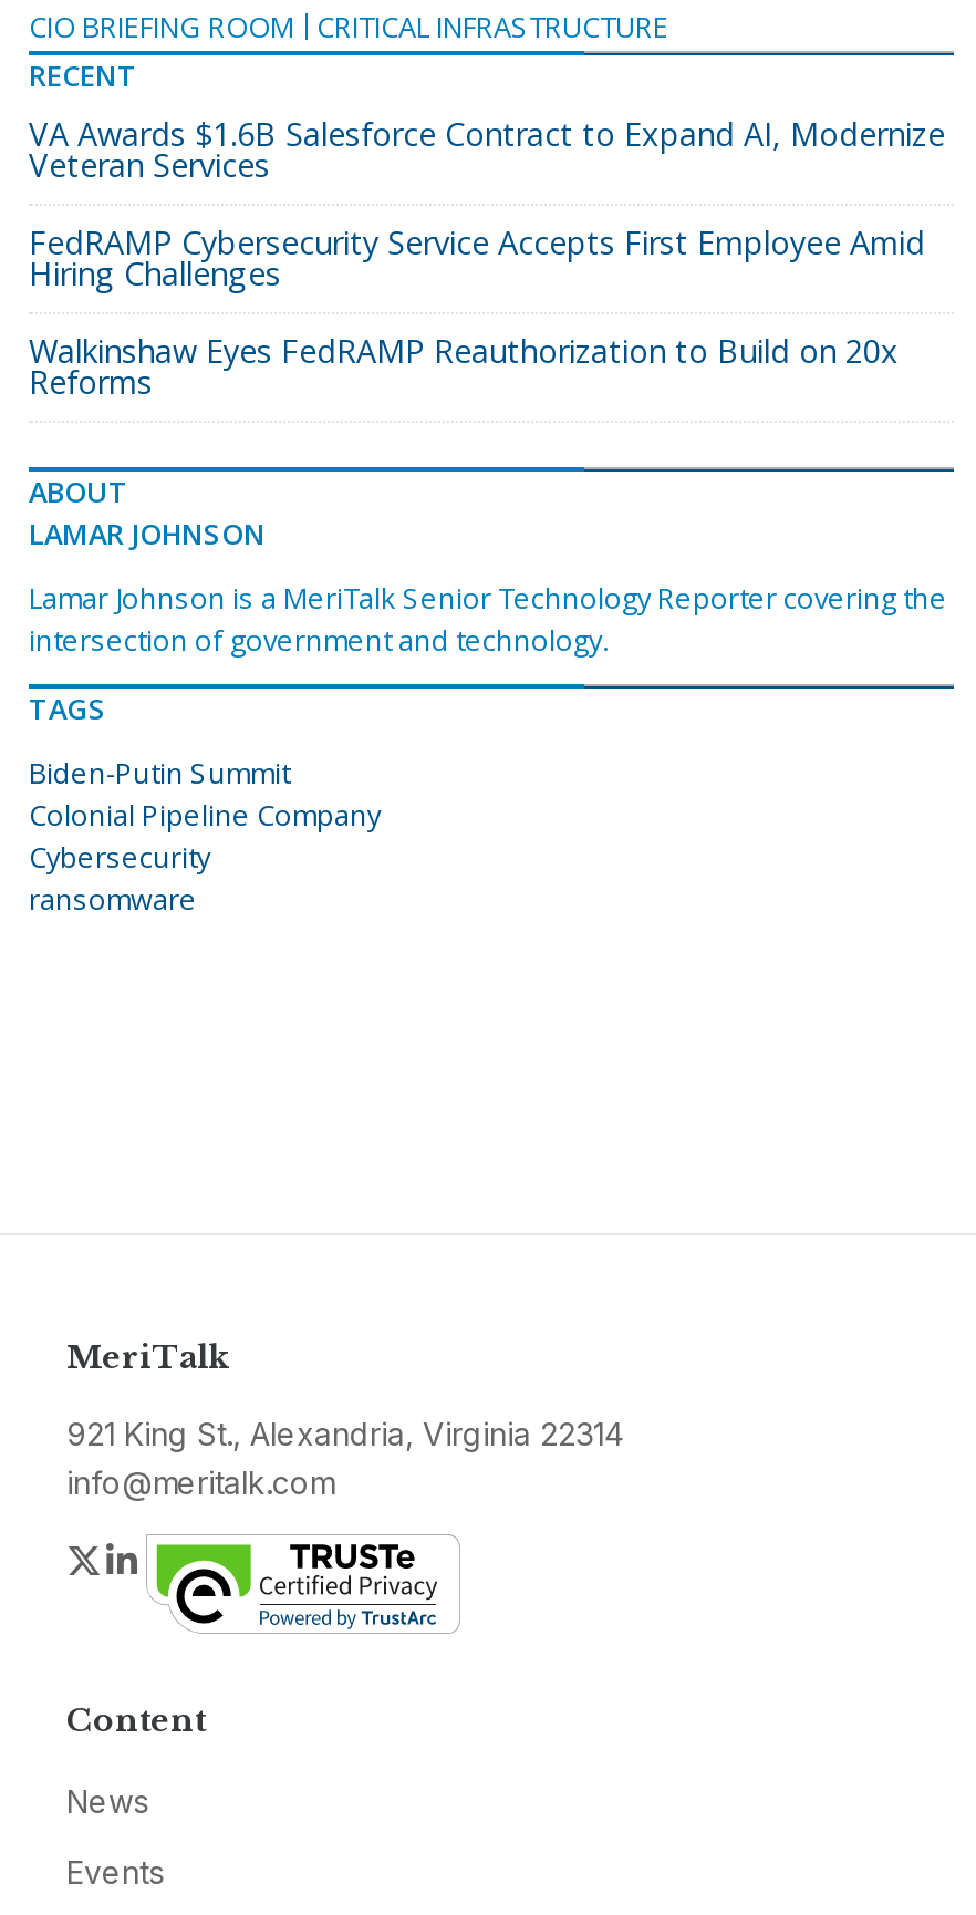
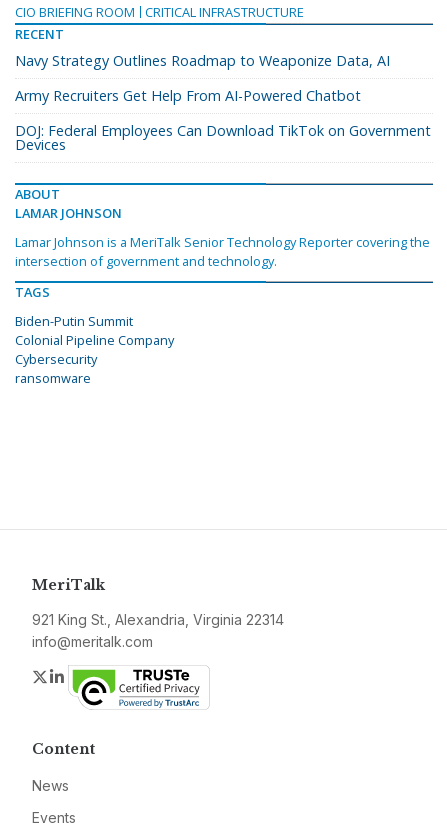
- VA Awards $1.6B Salesforce Contract to Expand AI, Modernize
- Veteran Services
+ Navy Strategy Outlines Roadmap to Weaponize Data, AI

- FedRAMP Cybersecurity Service Accepts First Employee Amid
- Hiring Challenges
+ Army Recruiters Get Help From AI-Powered Chatbot

- Walkinshaw Eyes FedRAMP Reauthorization to Build on 20x
- Reforms
+ DOJ: Federal Employees Can Download TikTok on Government
+ Devices
